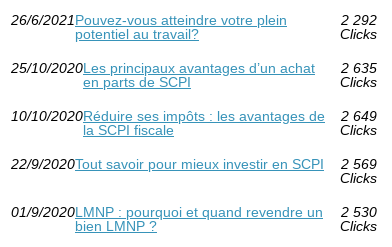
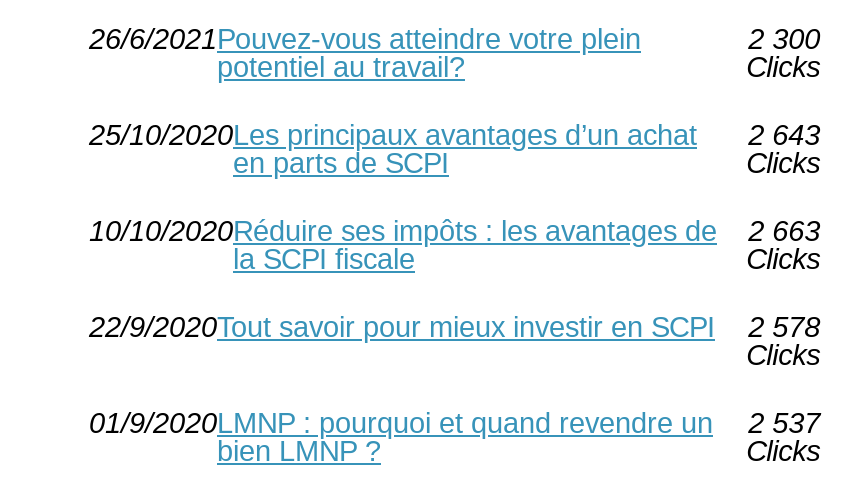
- 2 292
+ 2 300

- 25/10/2020Les principaux avantages d’un achat 2 635
+ 25/10/2020Les principaux avantages d’un achat 2 643

- 10/10/2020Réduire ses impôts : les avantages de 2 649
+ 10/10/2020Réduire ses impôts : les avantages de 2 663

- 22/9/2020Tout savoir pour mieux investir en SCPI 2 569
+ 22/9/2020Tout savoir pour mieux investir en SCPI 2 578

- 01/9/2020LMNP : pourquoi et quand revendre un 2 530
+ 01/9/2020LMNP : pourquoi et quand revendre un 2 537
